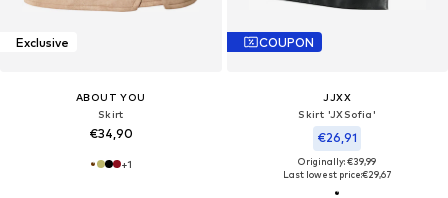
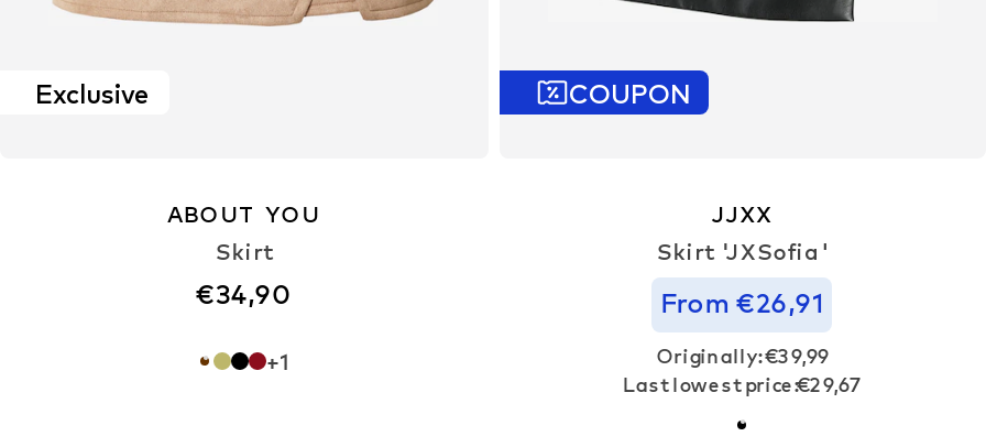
- €26,91
+ From €26,91
